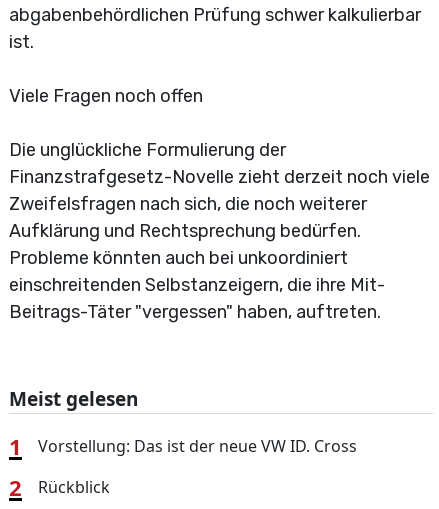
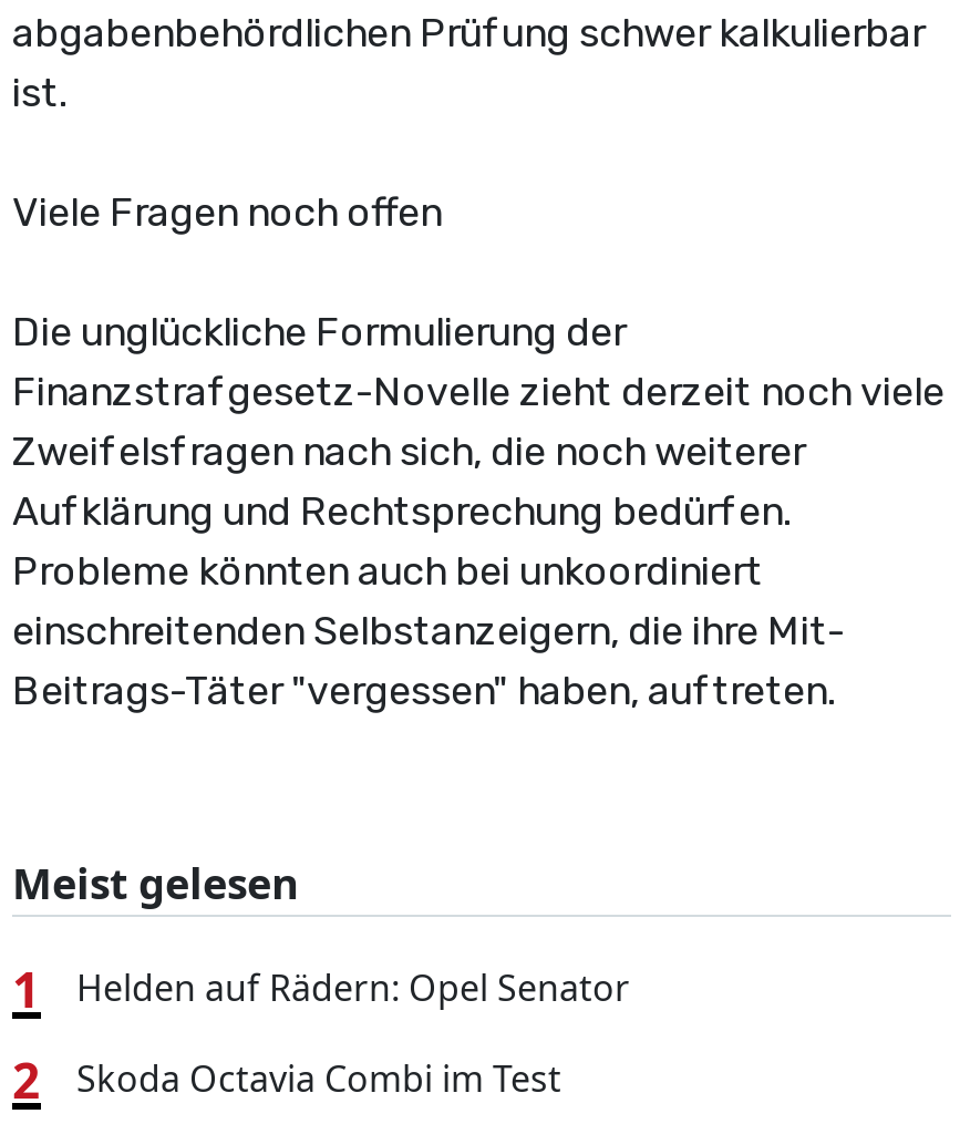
- Vorstellung: Das ist der neue VW ID. Cross
+ Helden auf Rädern: Opel Senator

- Rückblick
+ Skoda Octavia Combi im Test
